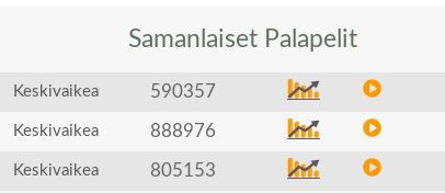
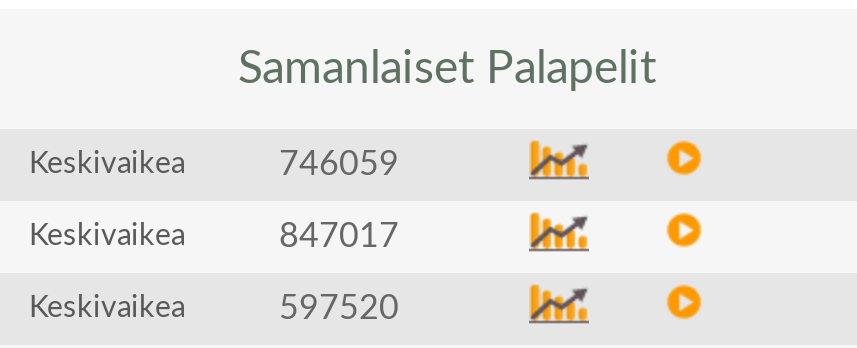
- 590357
+ 746059

- 888976
+ 847017

- 805153
+ 597520
